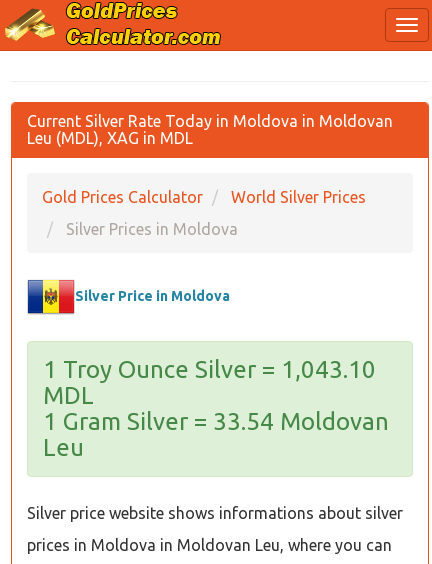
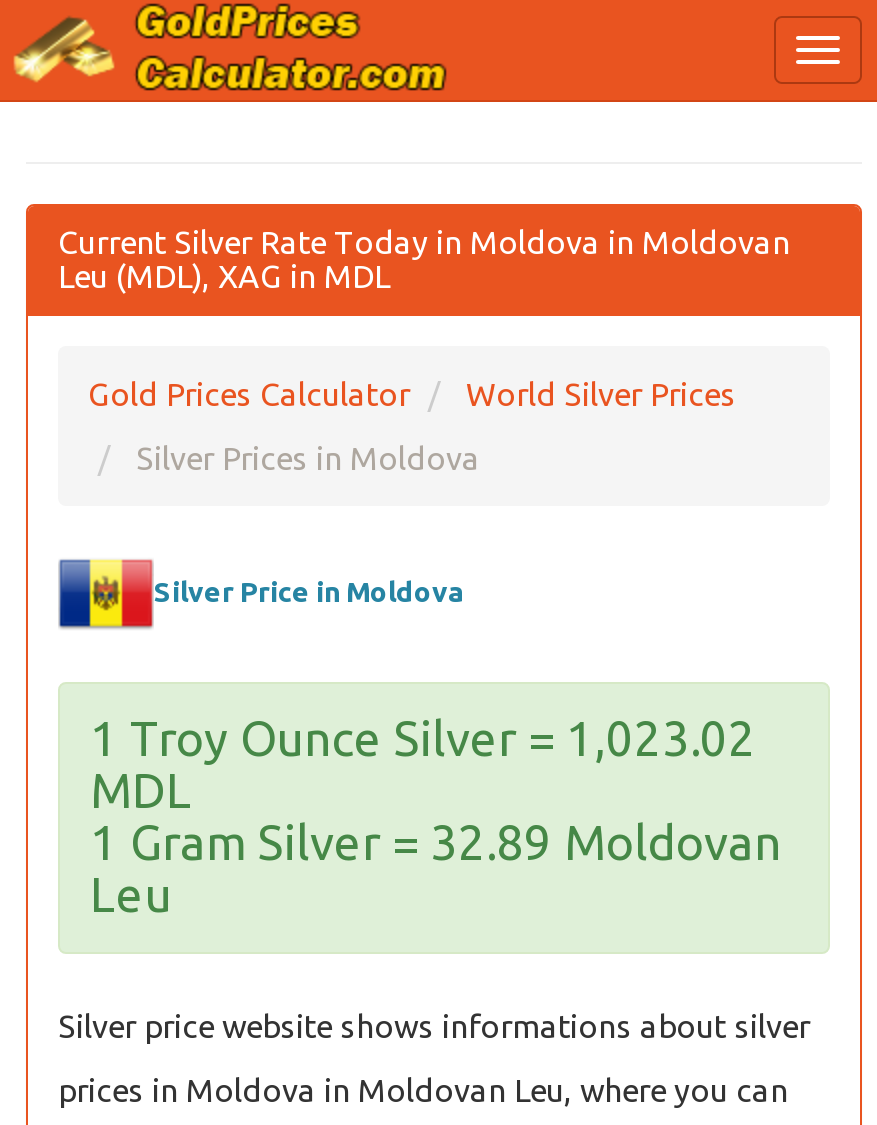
- 1 Troy Ounce Silver = 1,043.10
+ 1 Troy Ounce Silver = 1,023.02

- 1 Gram Silver = 33.54 Moldovan
+ 1 Gram Silver = 32.89 Moldovan
